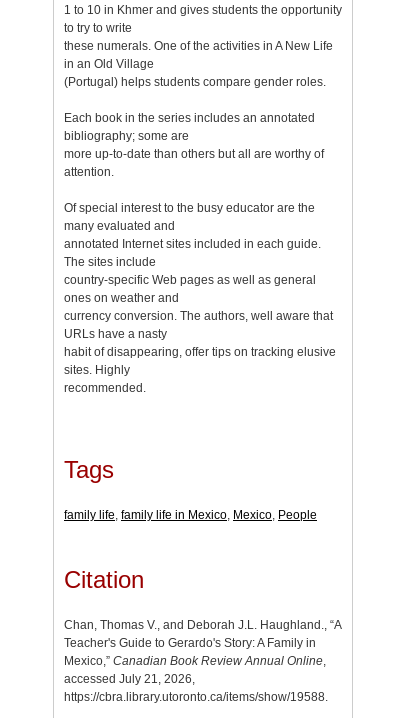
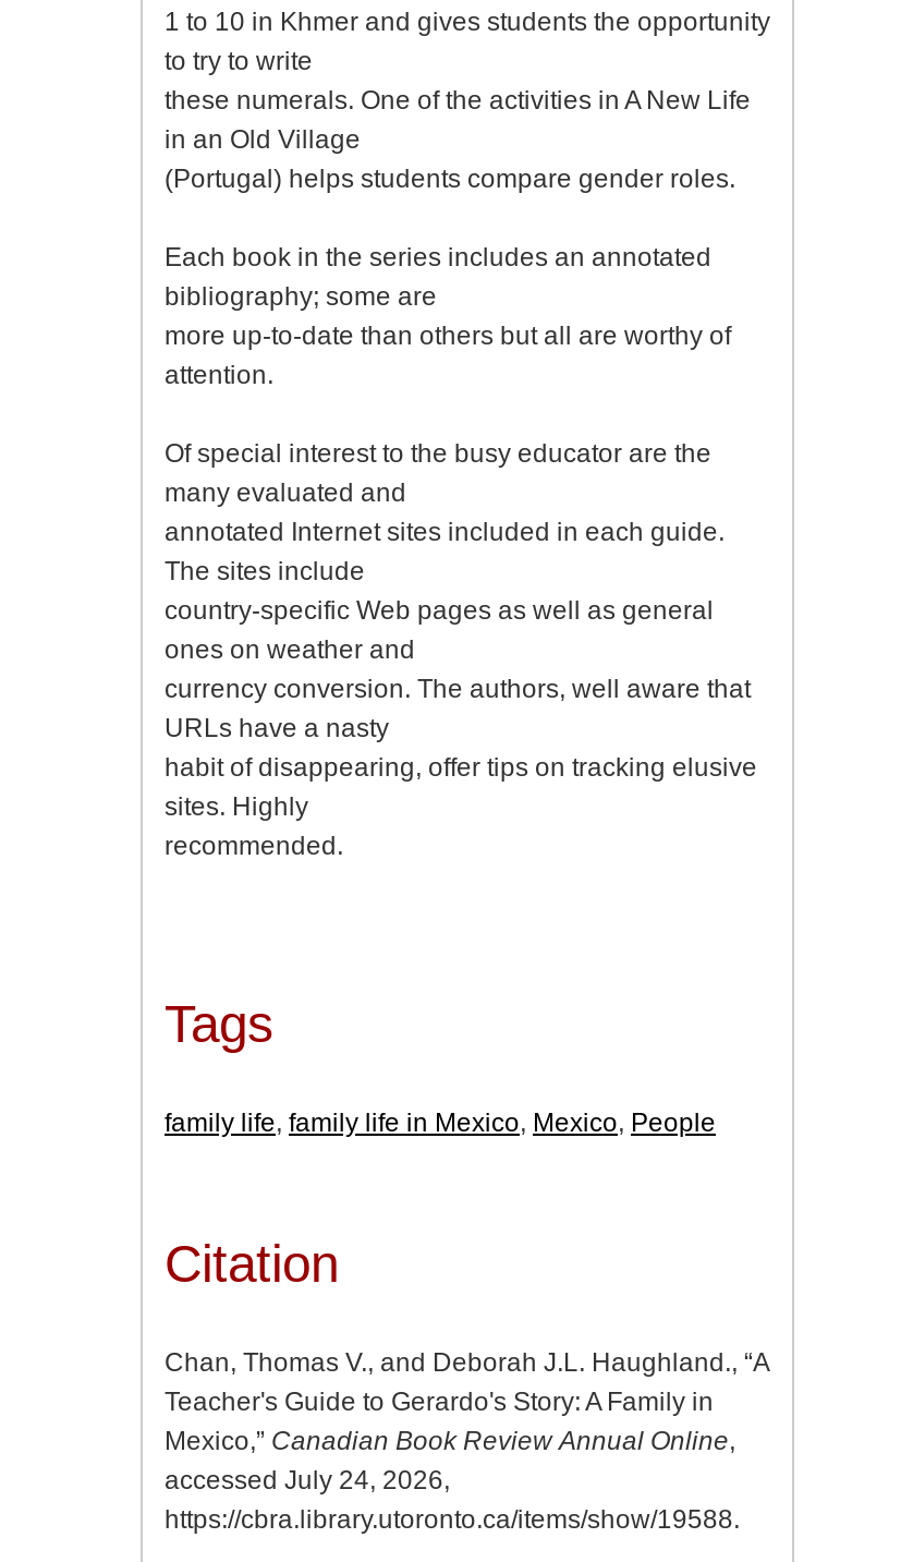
- accessed July 21, 2026,
+ accessed July 24, 2026,
